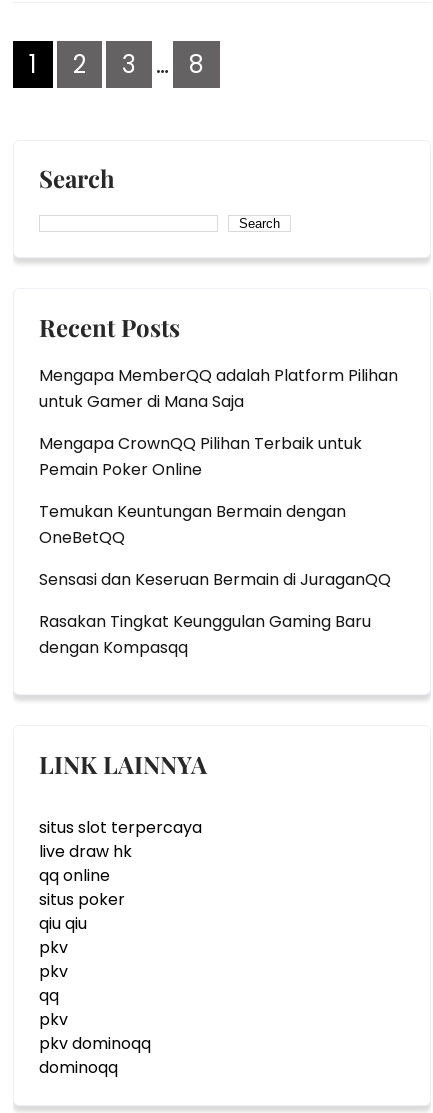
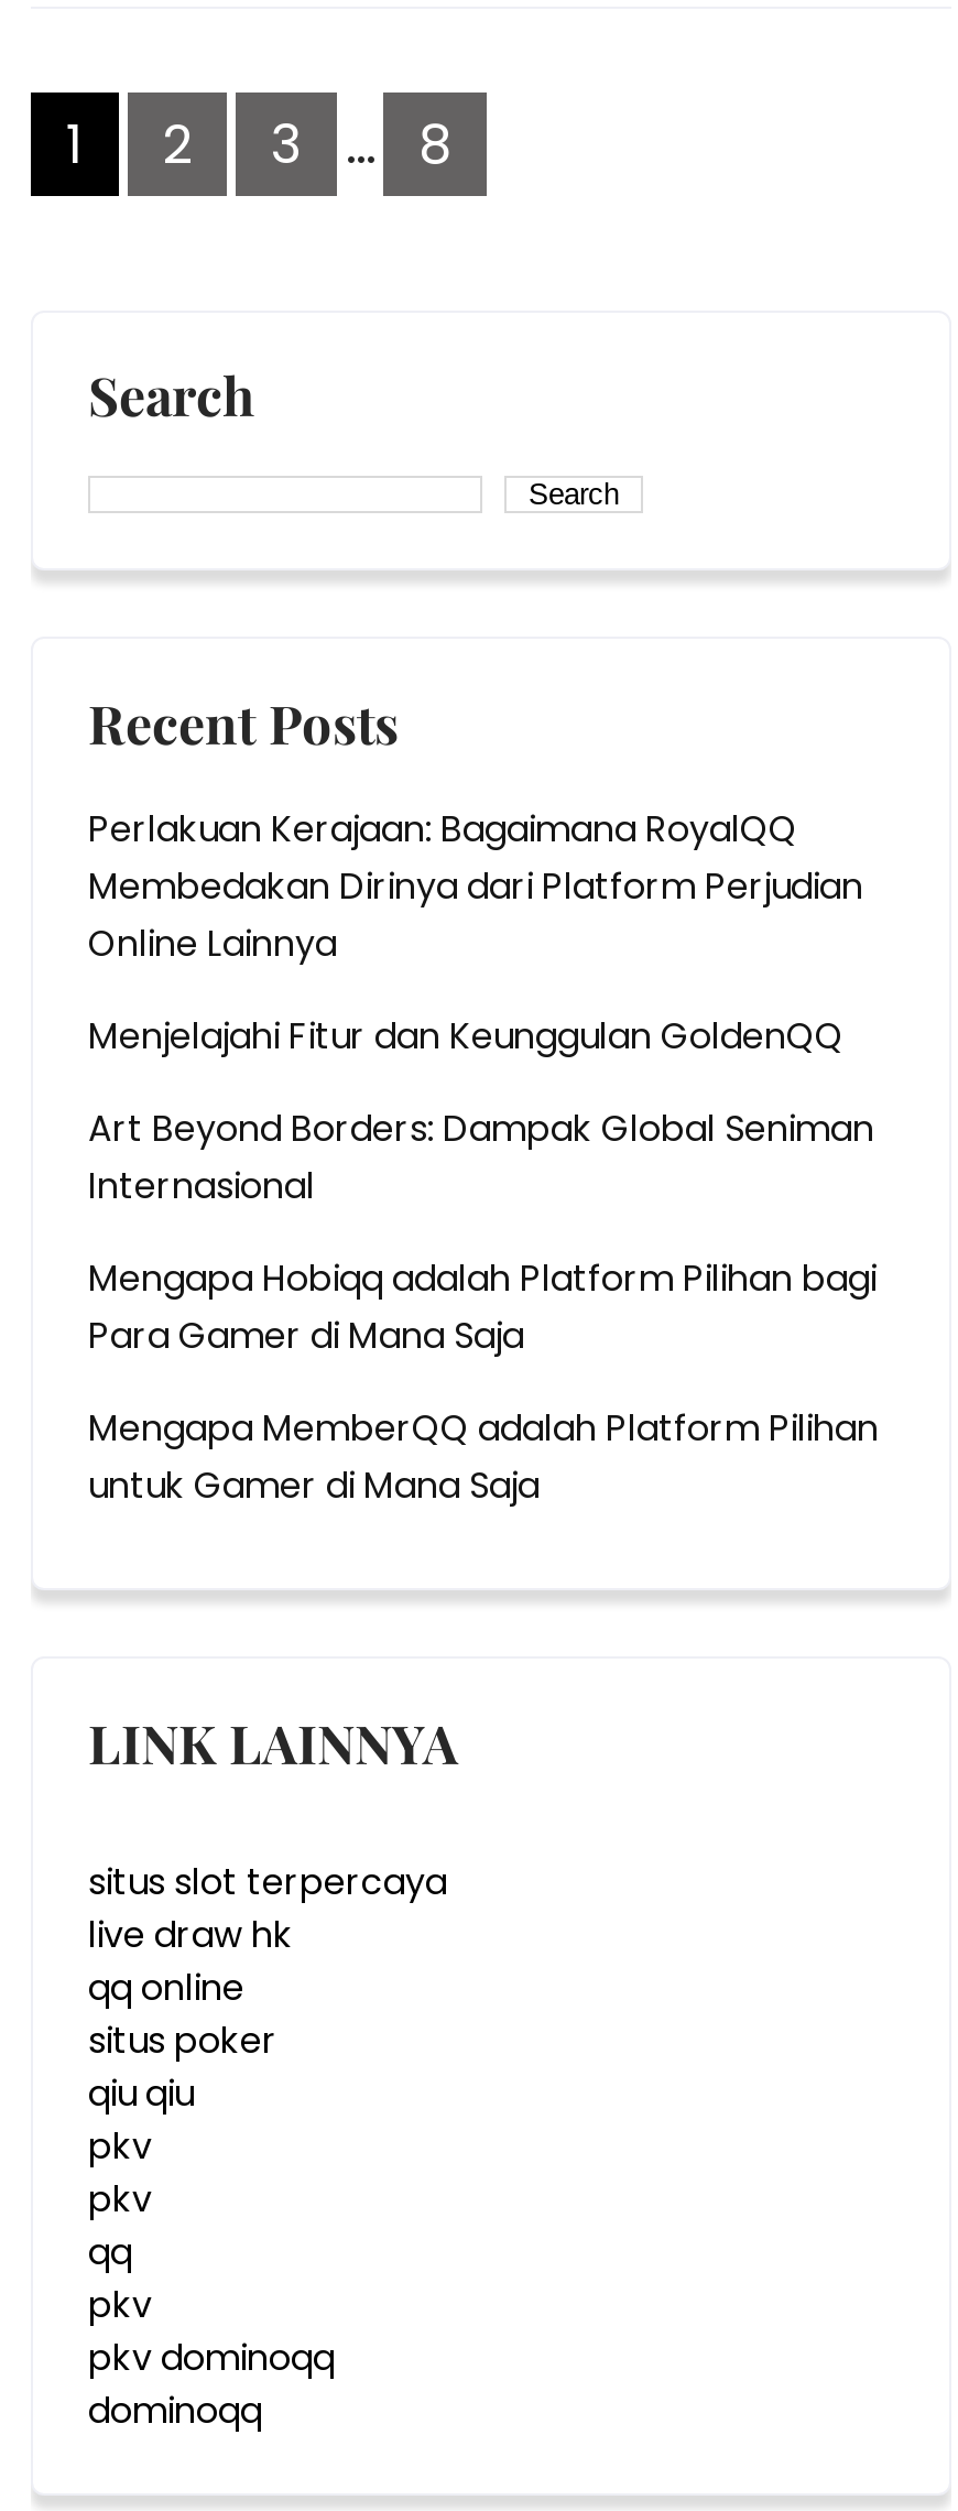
+ Perlakuan Kerajaan: Bagaimana RoyalQQ
+ Membedakan Dirinya dari Platform Perjudian
+ Online Lainnya
+ Menjelajahi Fitur dan Keunggulan GoldenQQ
+ Art Beyond Borders: Dampak Global Seniman
+ Internasional
+ Mengapa Hobiqq adalah Platform Pilihan bagi
+ Para Gamer di Mana Saja

moved down: Mengapa MemberQQ adalah Platform Pilihan | untuk Gamer di Mana Saja

- Mengapa CrownQQ Pilihan Terbaik untuk
- Pemain Poker Online
- Temukan Keuntungan Bermain dengan
- OneBetQQ
- Sensasi dan Keseruan Bermain di JuraganQQ
- Rasakan Tingkat Keunggulan Gaming Baru
- dengan Kompasqq
